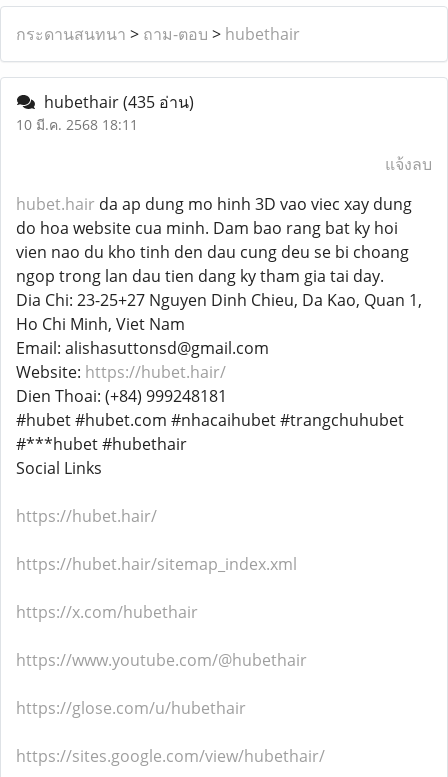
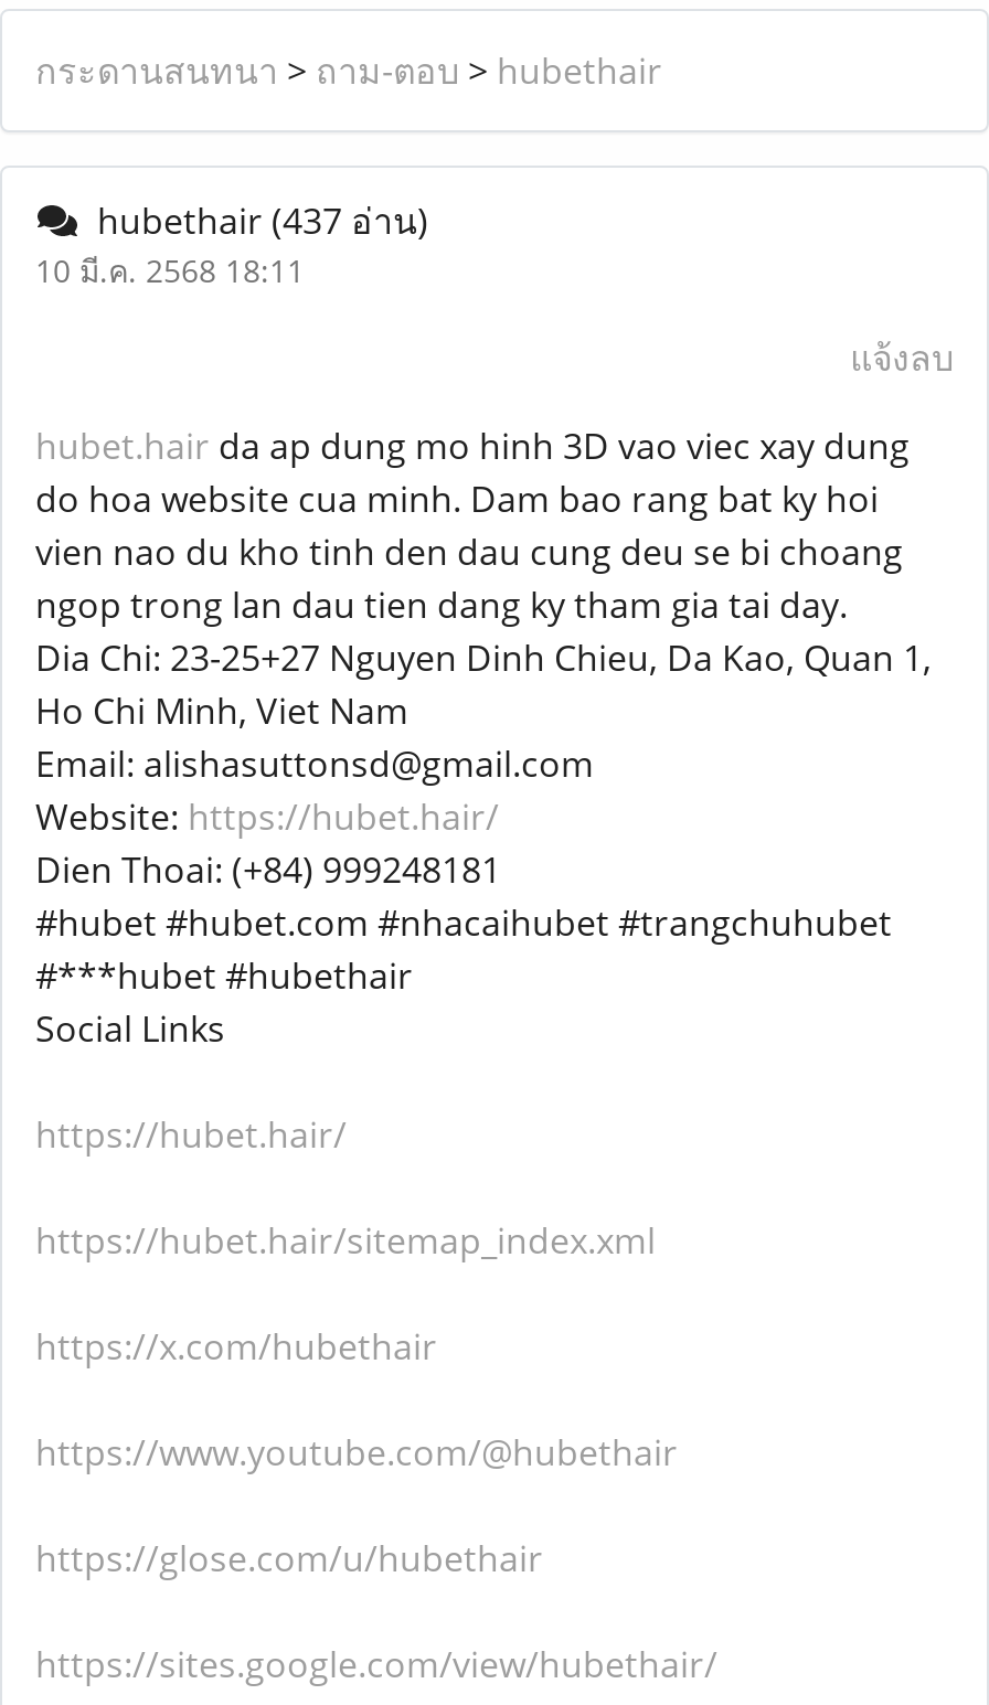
- hubethair (435 อ่าน)
+ hubethair (437 อ่าน)
